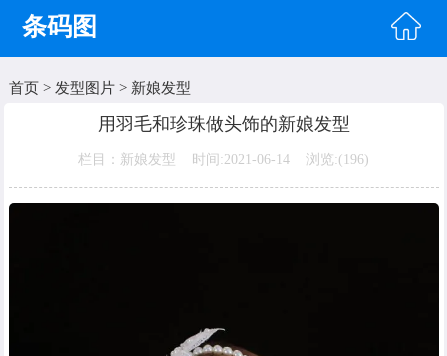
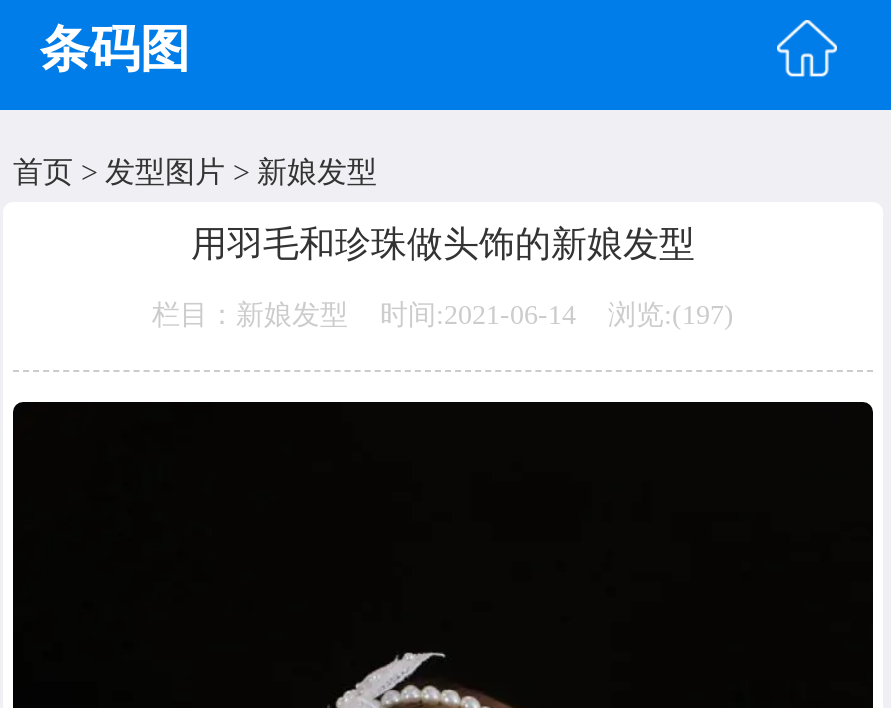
- 栏目：新娘发型 时间:2021-06-14 浏览:(196)
+ 栏目：新娘发型 时间:2021-06-14 浏览:(197)
